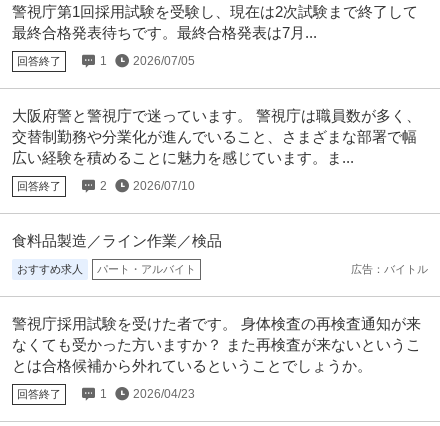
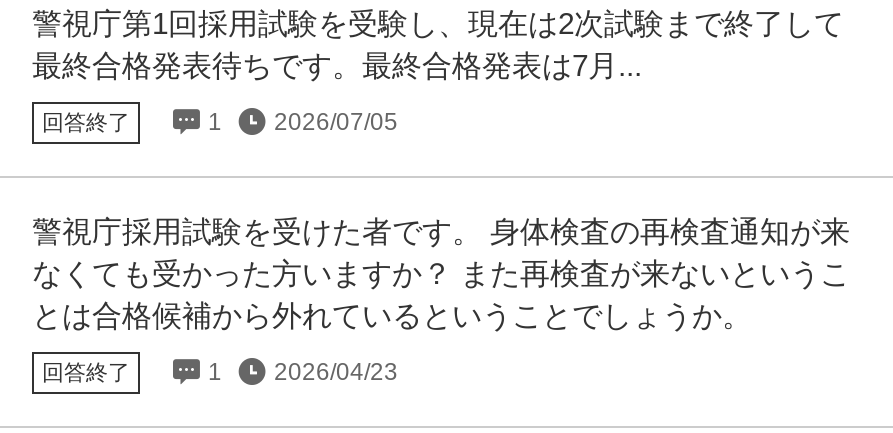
- 大阪府警と警視庁で迷っています。 警視庁は職員数が多く、
- 交替制勤務や分業化が進んでいること、さまざまな部署で幅
- 広い経験を積めることに魅力を感じています。ま...
- 回答終了
- 2
- 2026/07/10
- 食料品製造／ライン作業／検品
- おすすめ求人
- パート・アルバイト
- 広告：バイトル
